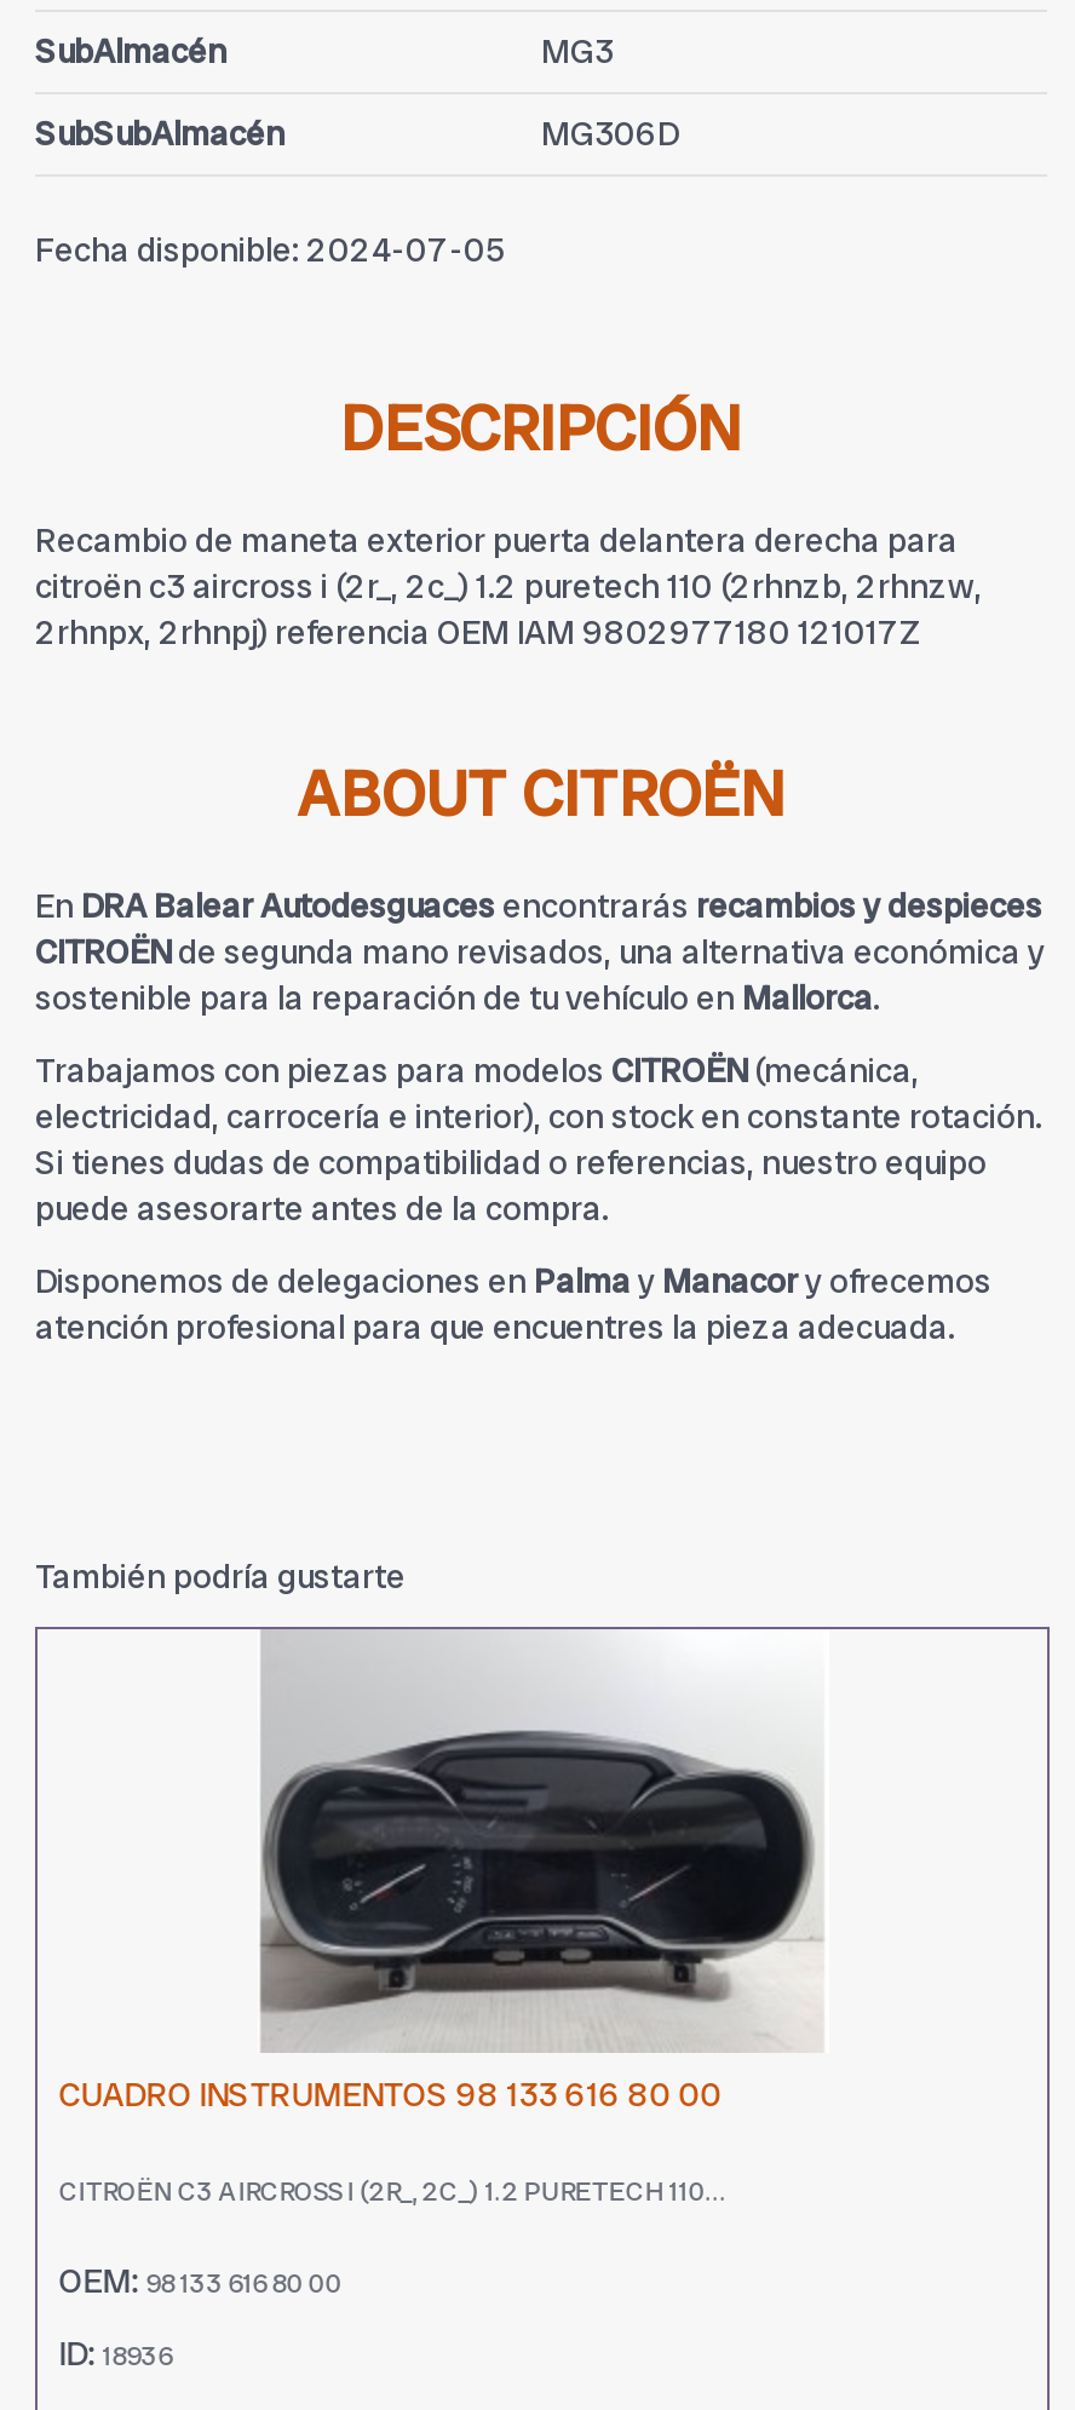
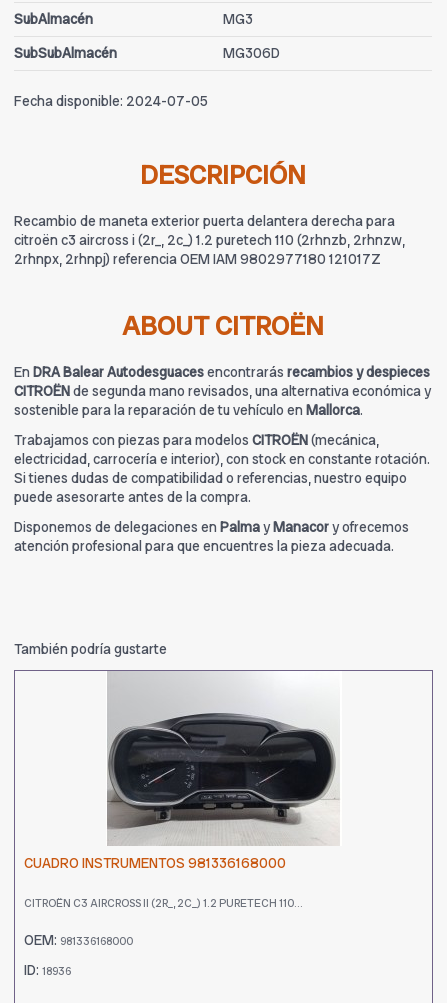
- CUADRO INSTRUMENTOS 98 133 616 80 00
+ CUADRO INSTRUMENTOS 981336168000

- CITROËN C3 AIRCROSS I (2R_, 2C_) 1.2 PURETECH 110...
+ CITROËN C3 AIRCROSS II (2R_, 2C_) 1.2 PURETECH 110...
